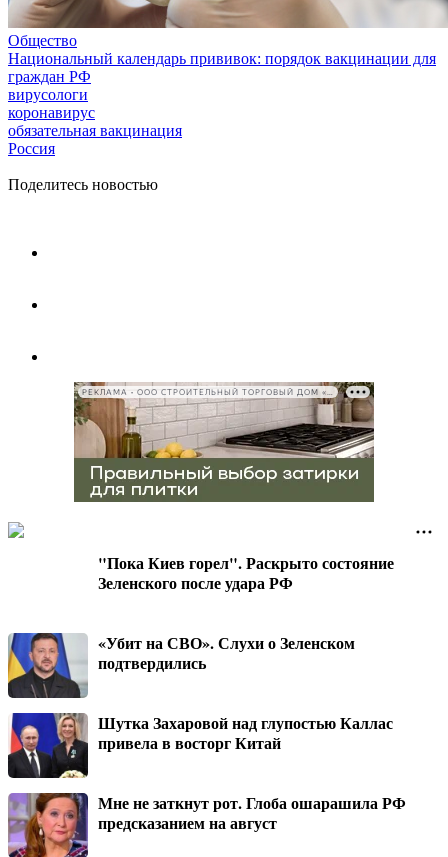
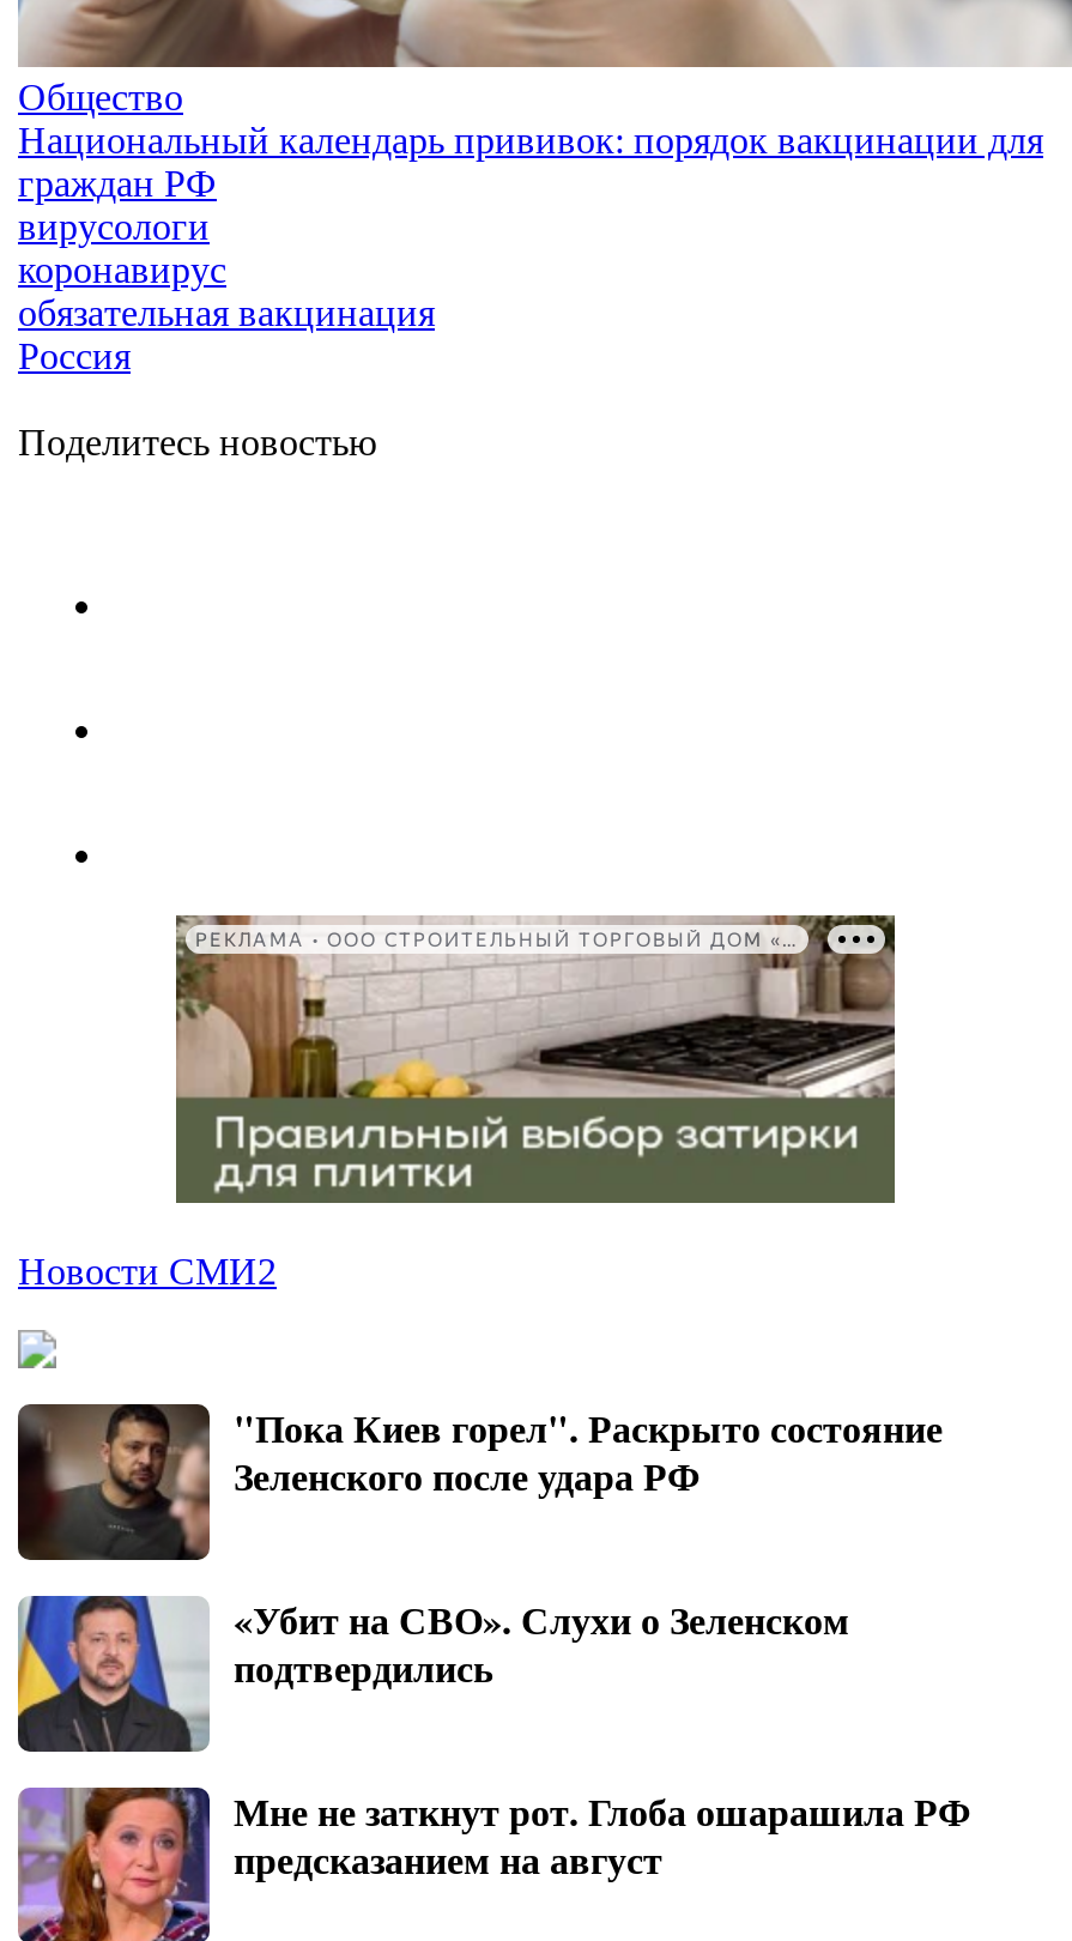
+ Новости СМИ2

moved down: [image] | "Пока Киев горел". Раскрыто состояние | Зеленского после удара РФ | «Убит на СВО». Слухи о Зеленском | подтвердились

+ [image]

- [image]
- Шутка Захаровой над глупостью Каллас
- привела в восторг Китай
